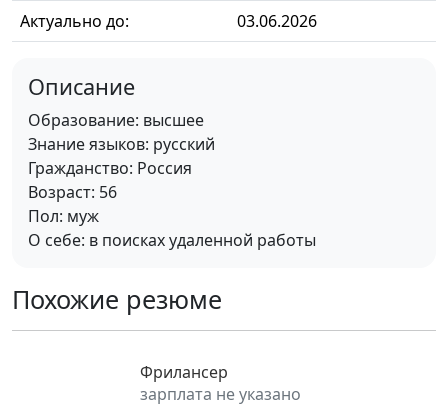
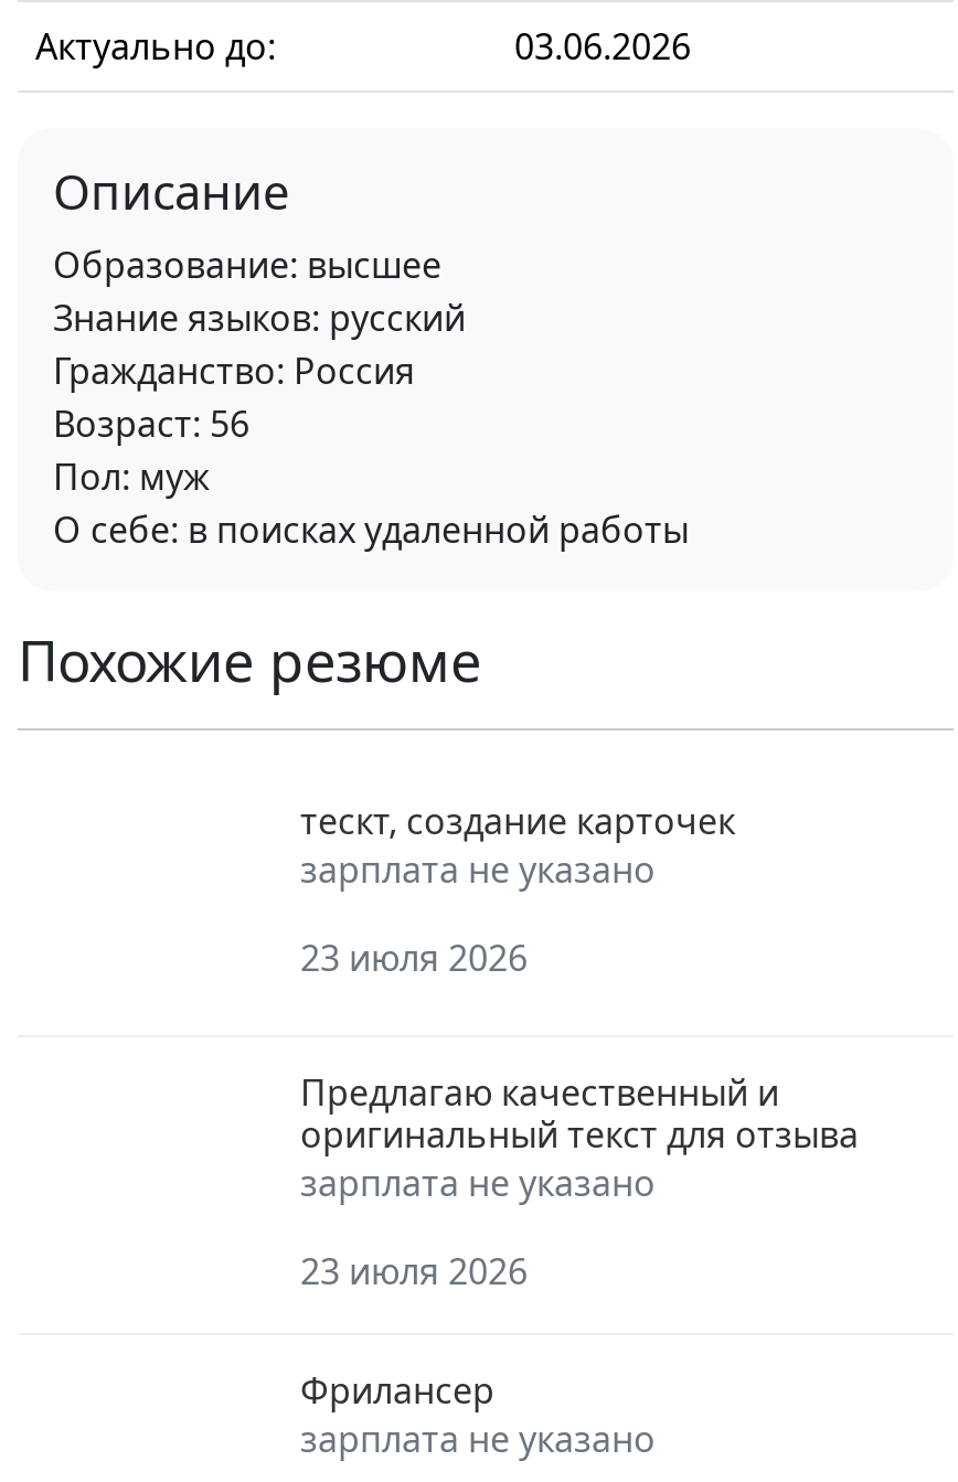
+ тескт, создание карточек
+ зарплата не указано
+ 23 июля 2026
+ Предлагаю качественный и
+ оригинальный текст для отзыва
+ зарплата не указано
+ 23 июля 2026
